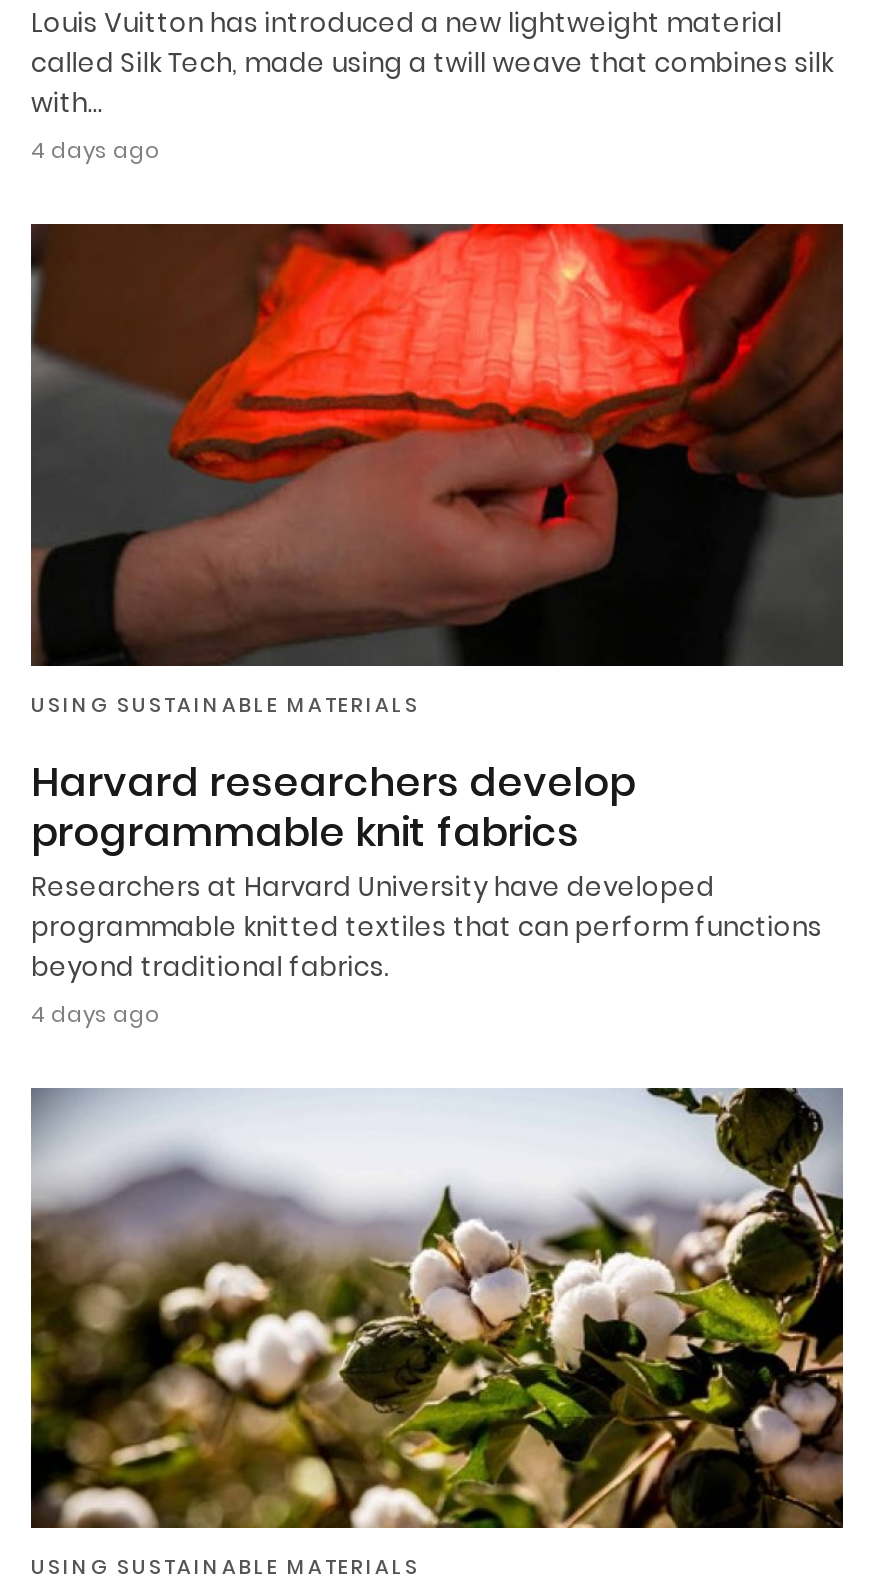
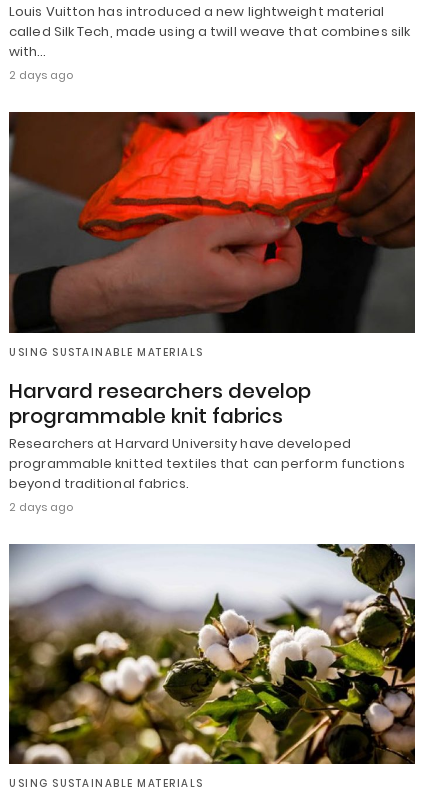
- 4 days ago
+ 2 days ago

- 4 days ago
+ 2 days ago
